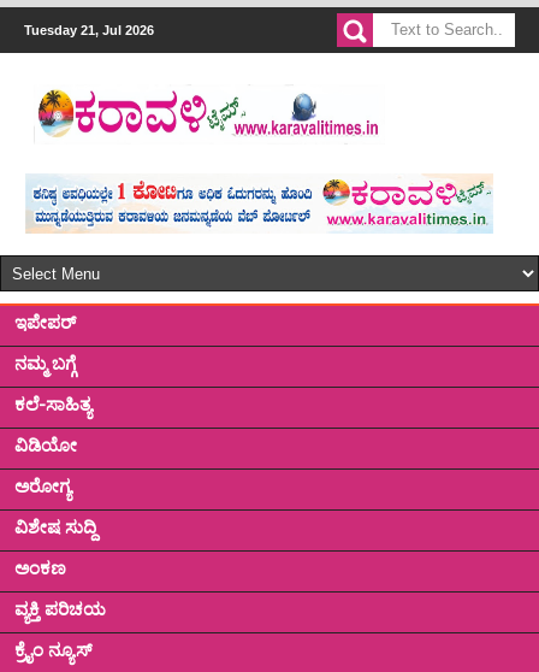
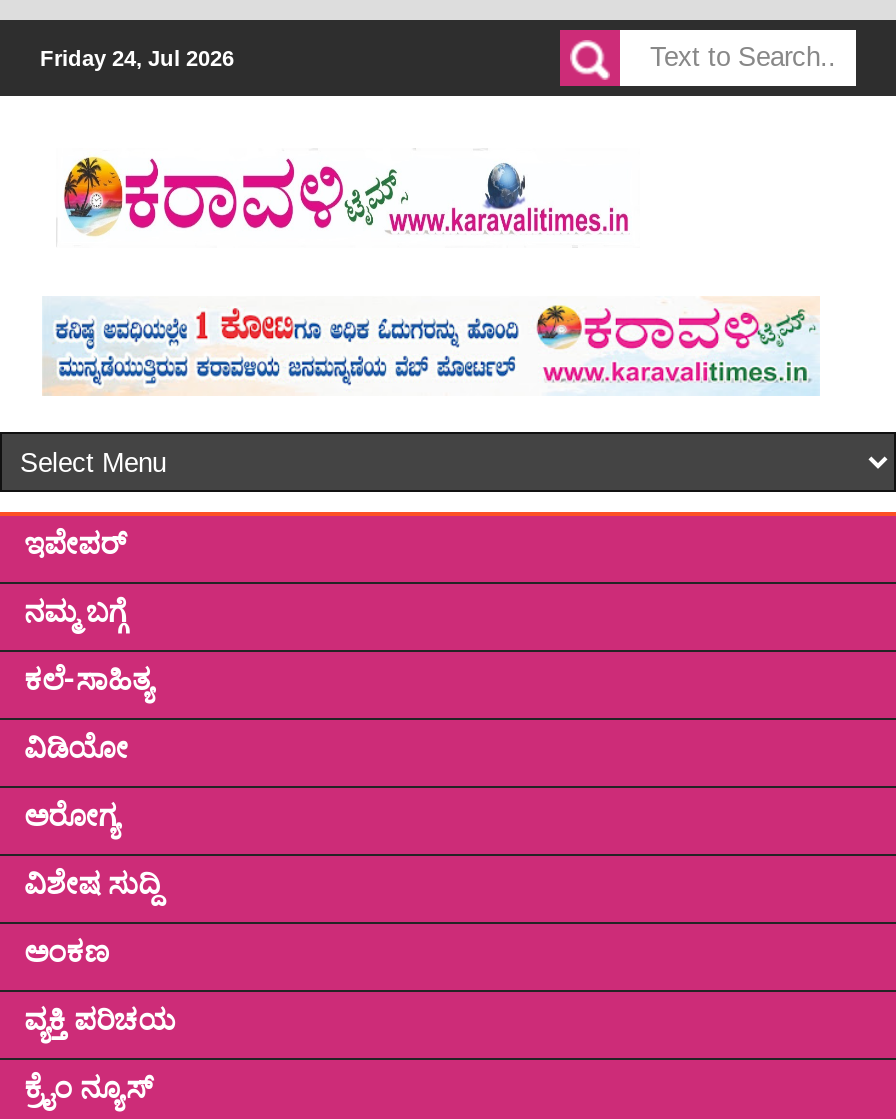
- Tuesday 21, Jul 2026
+ Friday 24, Jul 2026
